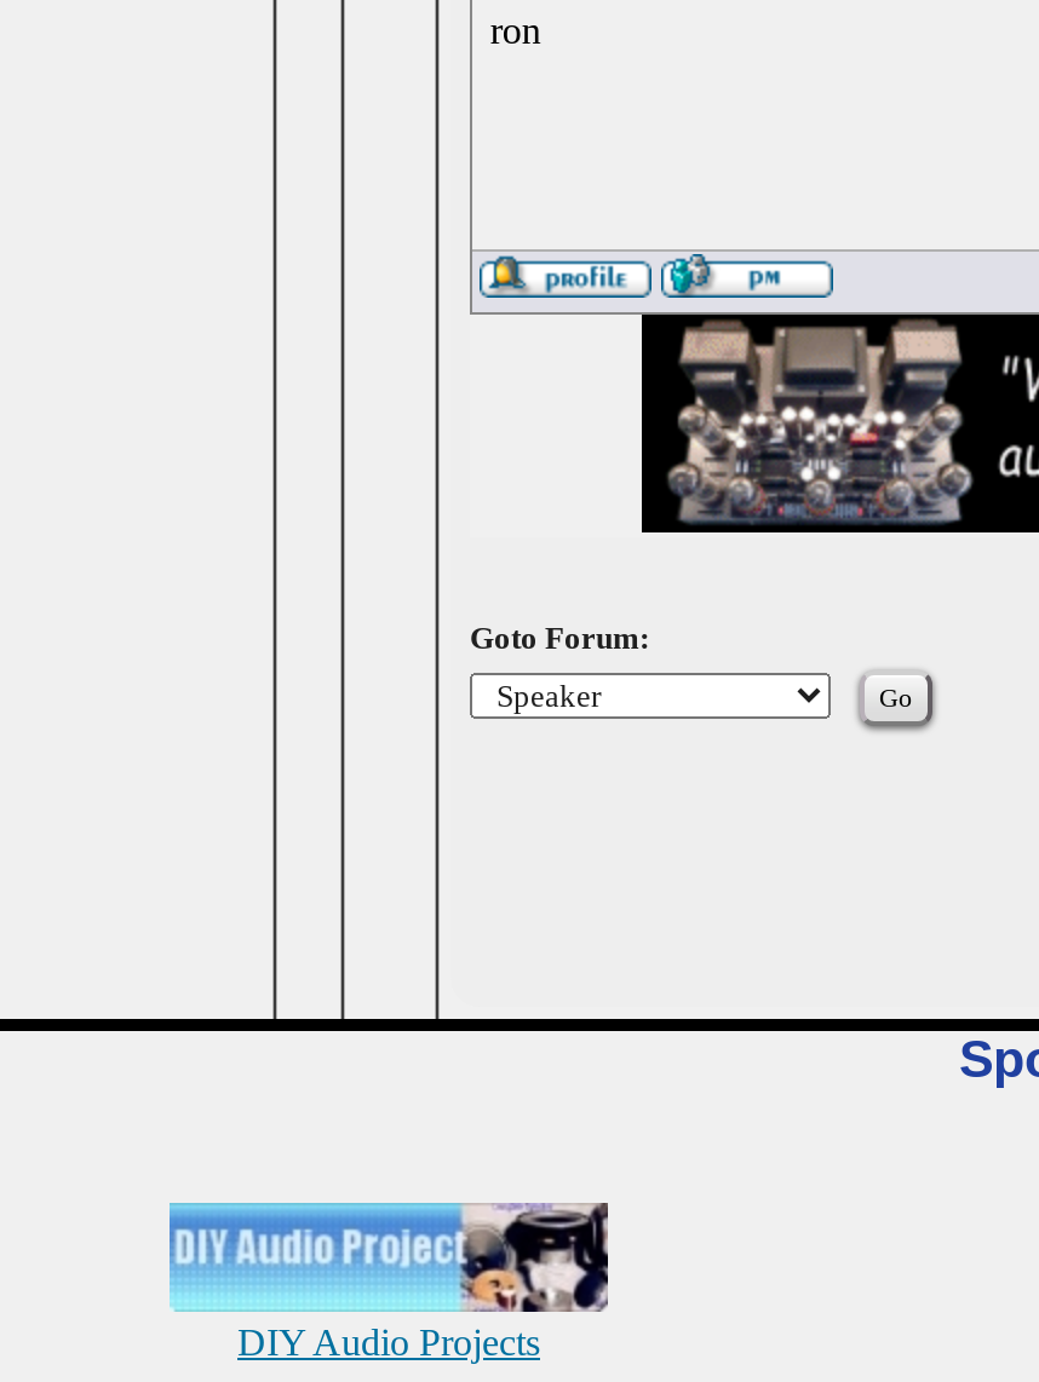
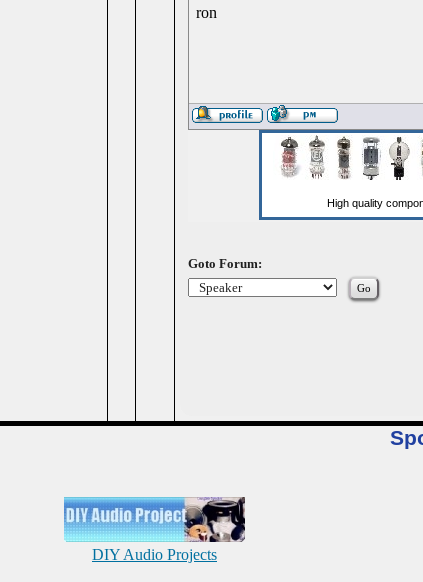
- [image]
+ [image]
